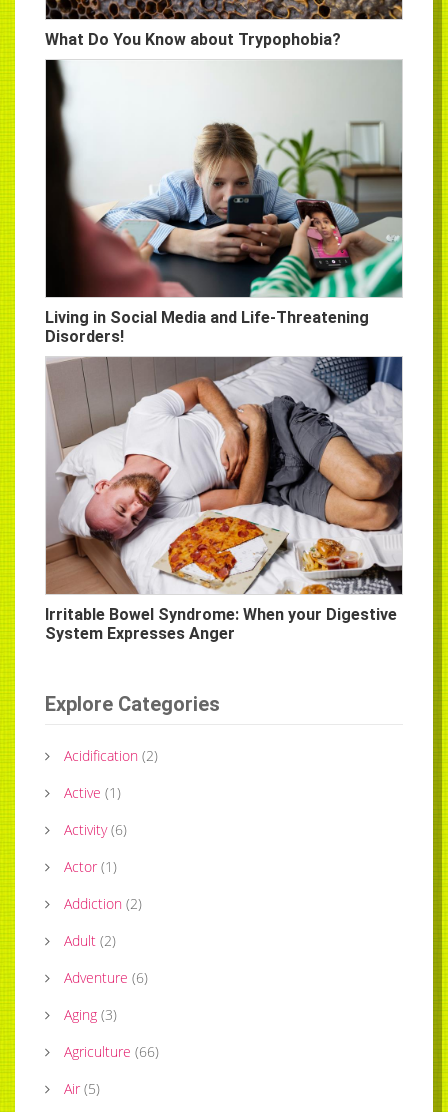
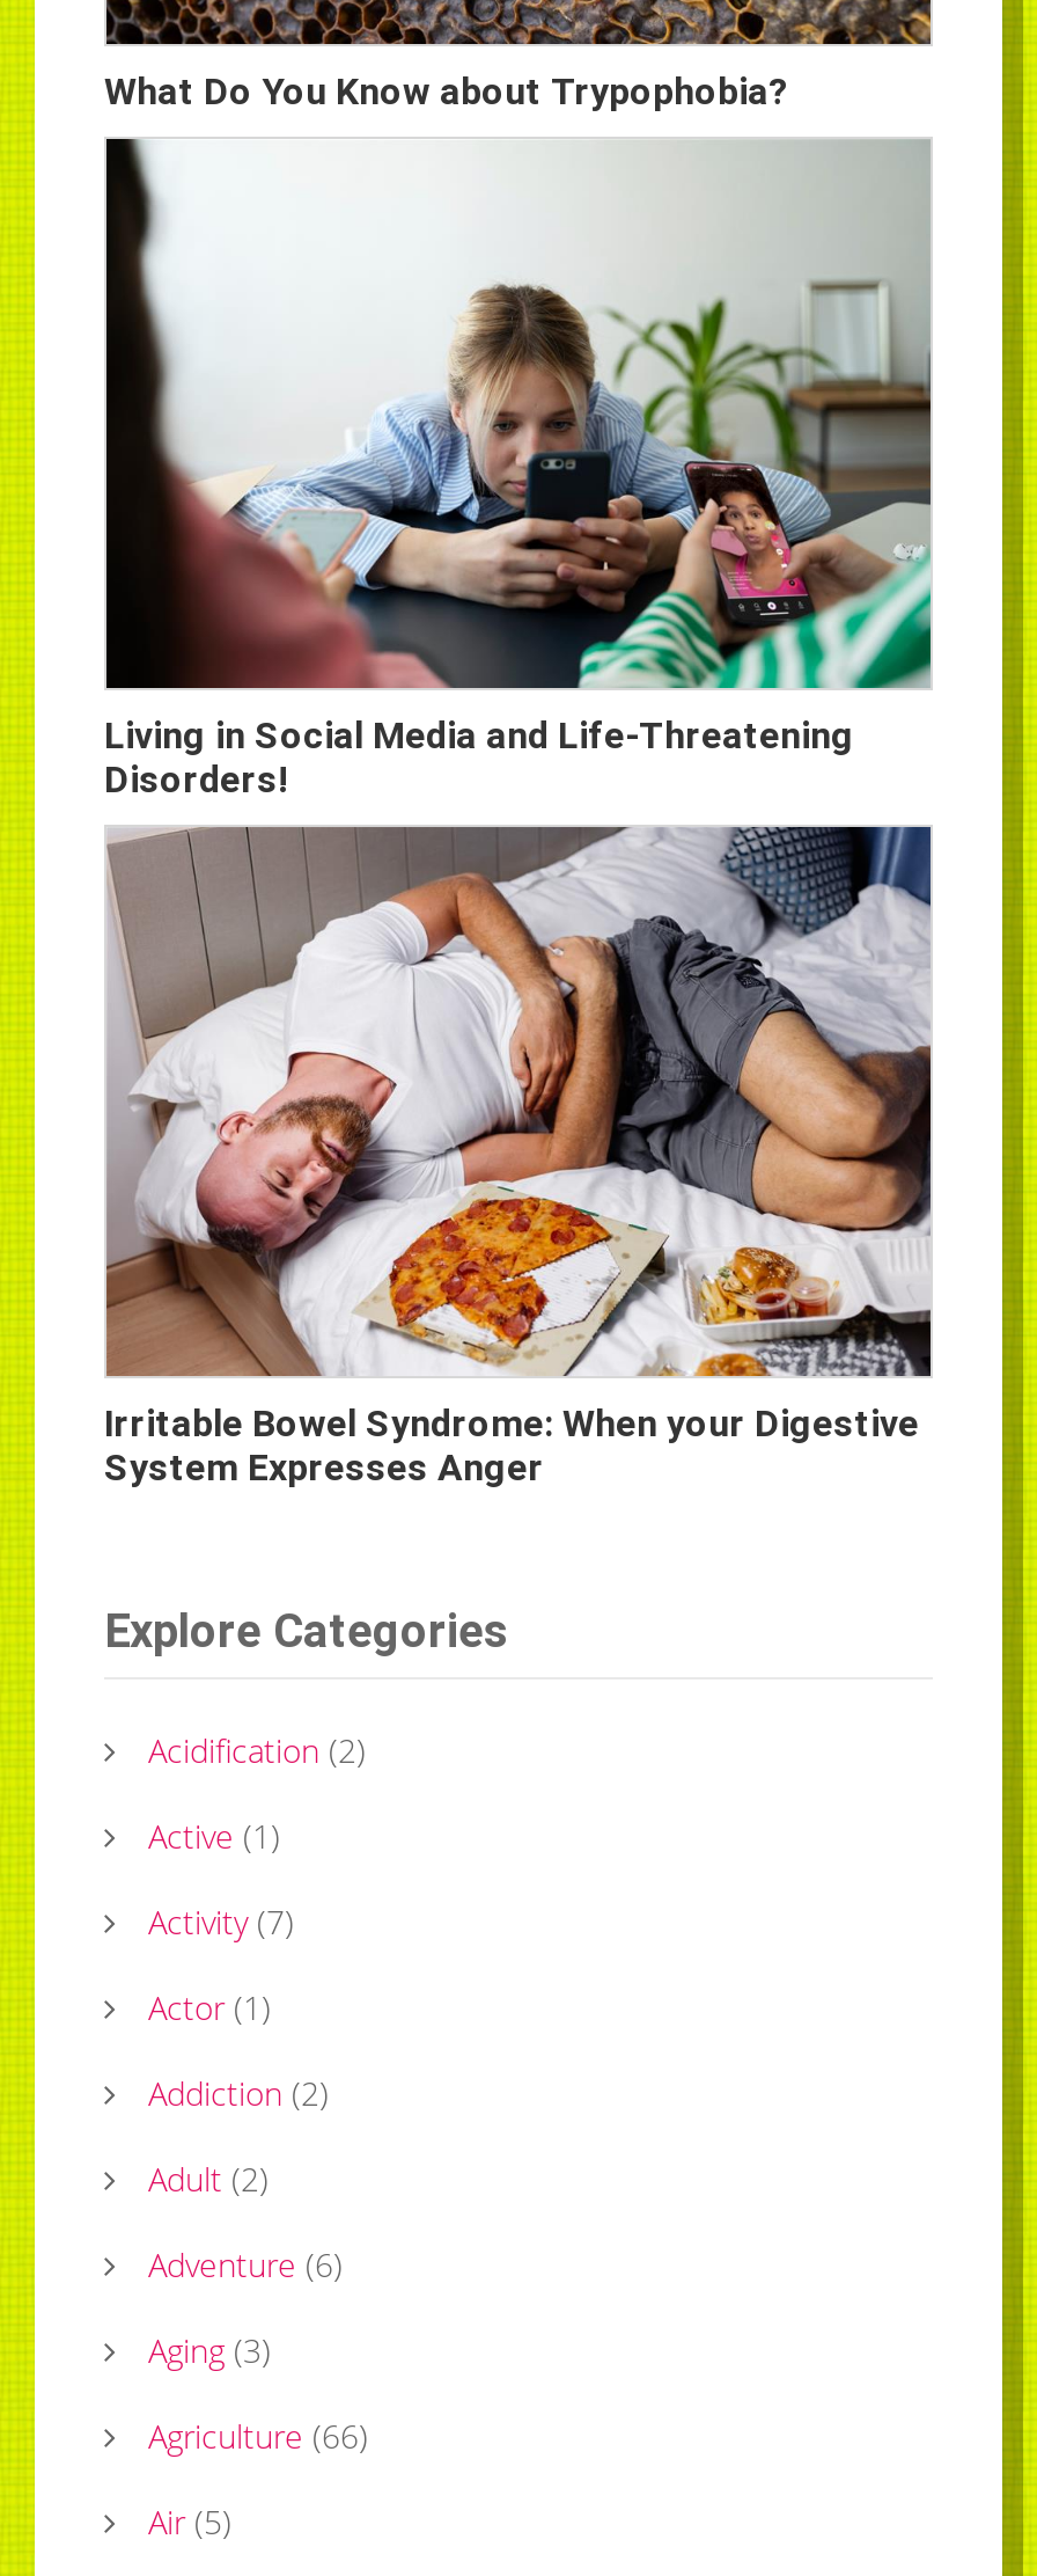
- Activity (6)
+ Activity (7)
